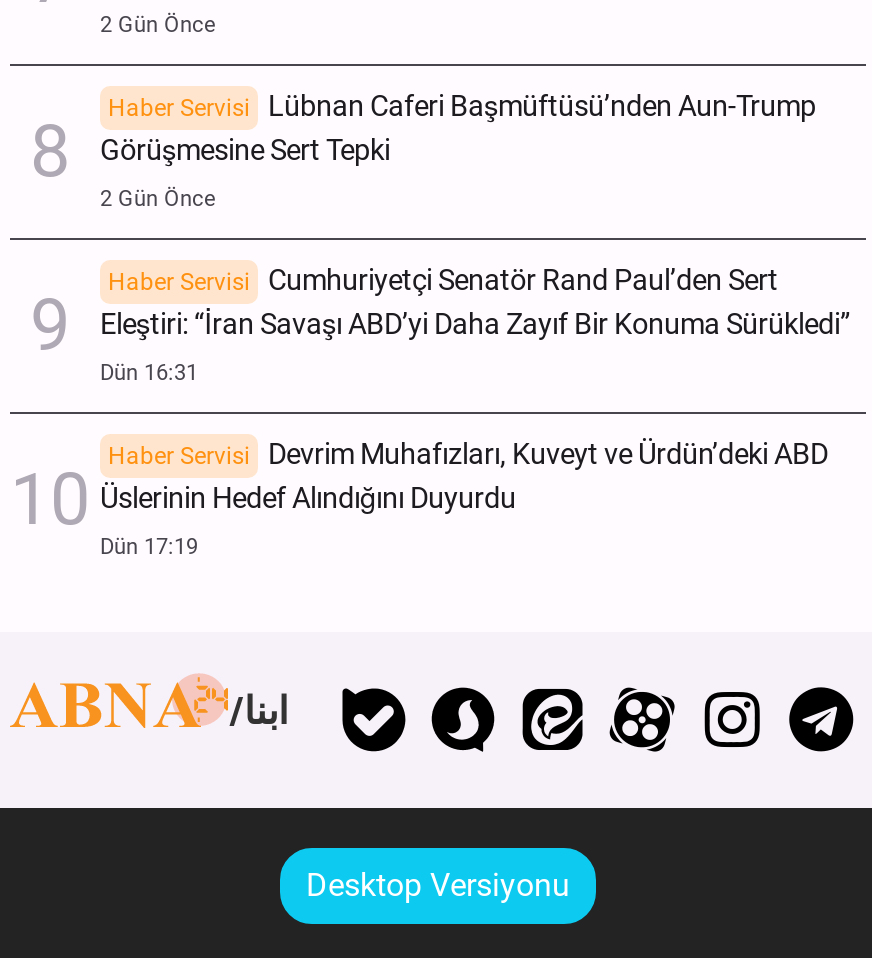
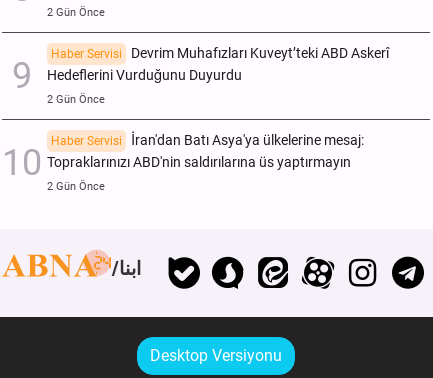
- Lübnan Caferi Başmüftüsü’nden Aun-Trump
- Görüşmesine Sert Tepki
+ Devrim Muhafızları Kuveyt’teki ABD Askerî
+ Hedeflerini Vurduğunu Duyurdu

- Cumhuriyetçi Senatör Rand Paul’den Sert
- Eleştiri: “İran Savaşı ABD’yi Daha Zayıf Bir Konuma Sürükledi”
- Dün 16:31
- Haber Servisi
- Devrim Muhafızları, Kuveyt ve Ürdün’deki ABD
- Üslerinin Hedef Alındığını Duyurdu
- Dün 17:19
+ İran'dan Batı Asya'ya ülkelerine mesaj:
+ Topraklarınızı ABD'nin saldırılarına üs yaptırmayın
+ 2 Gün Önce
